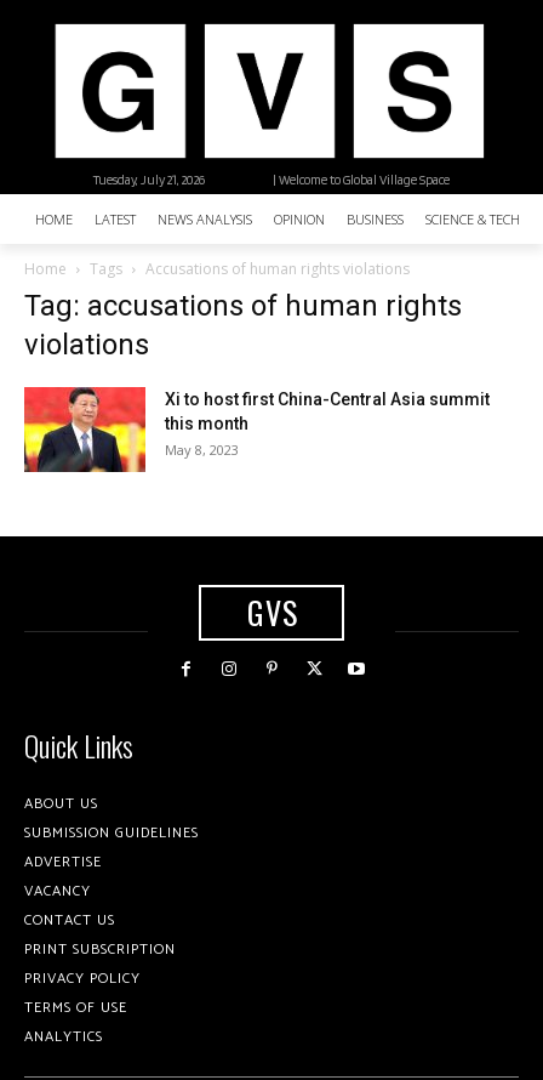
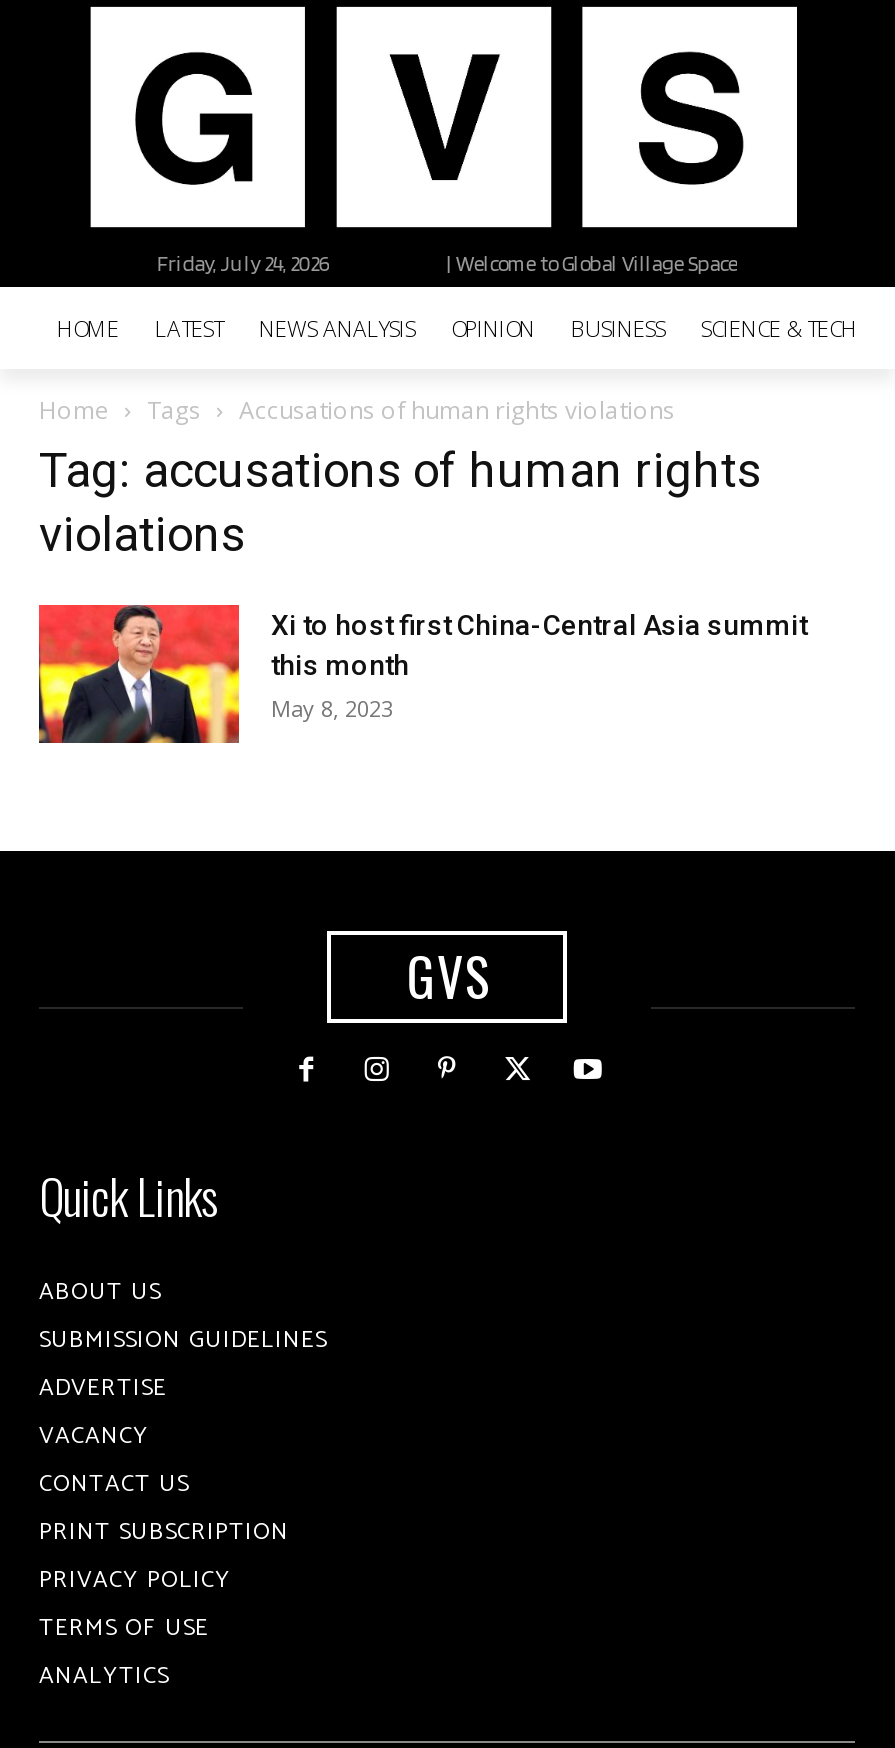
- Tuesday, July 21, 2026
+ Friday, July 24, 2026
